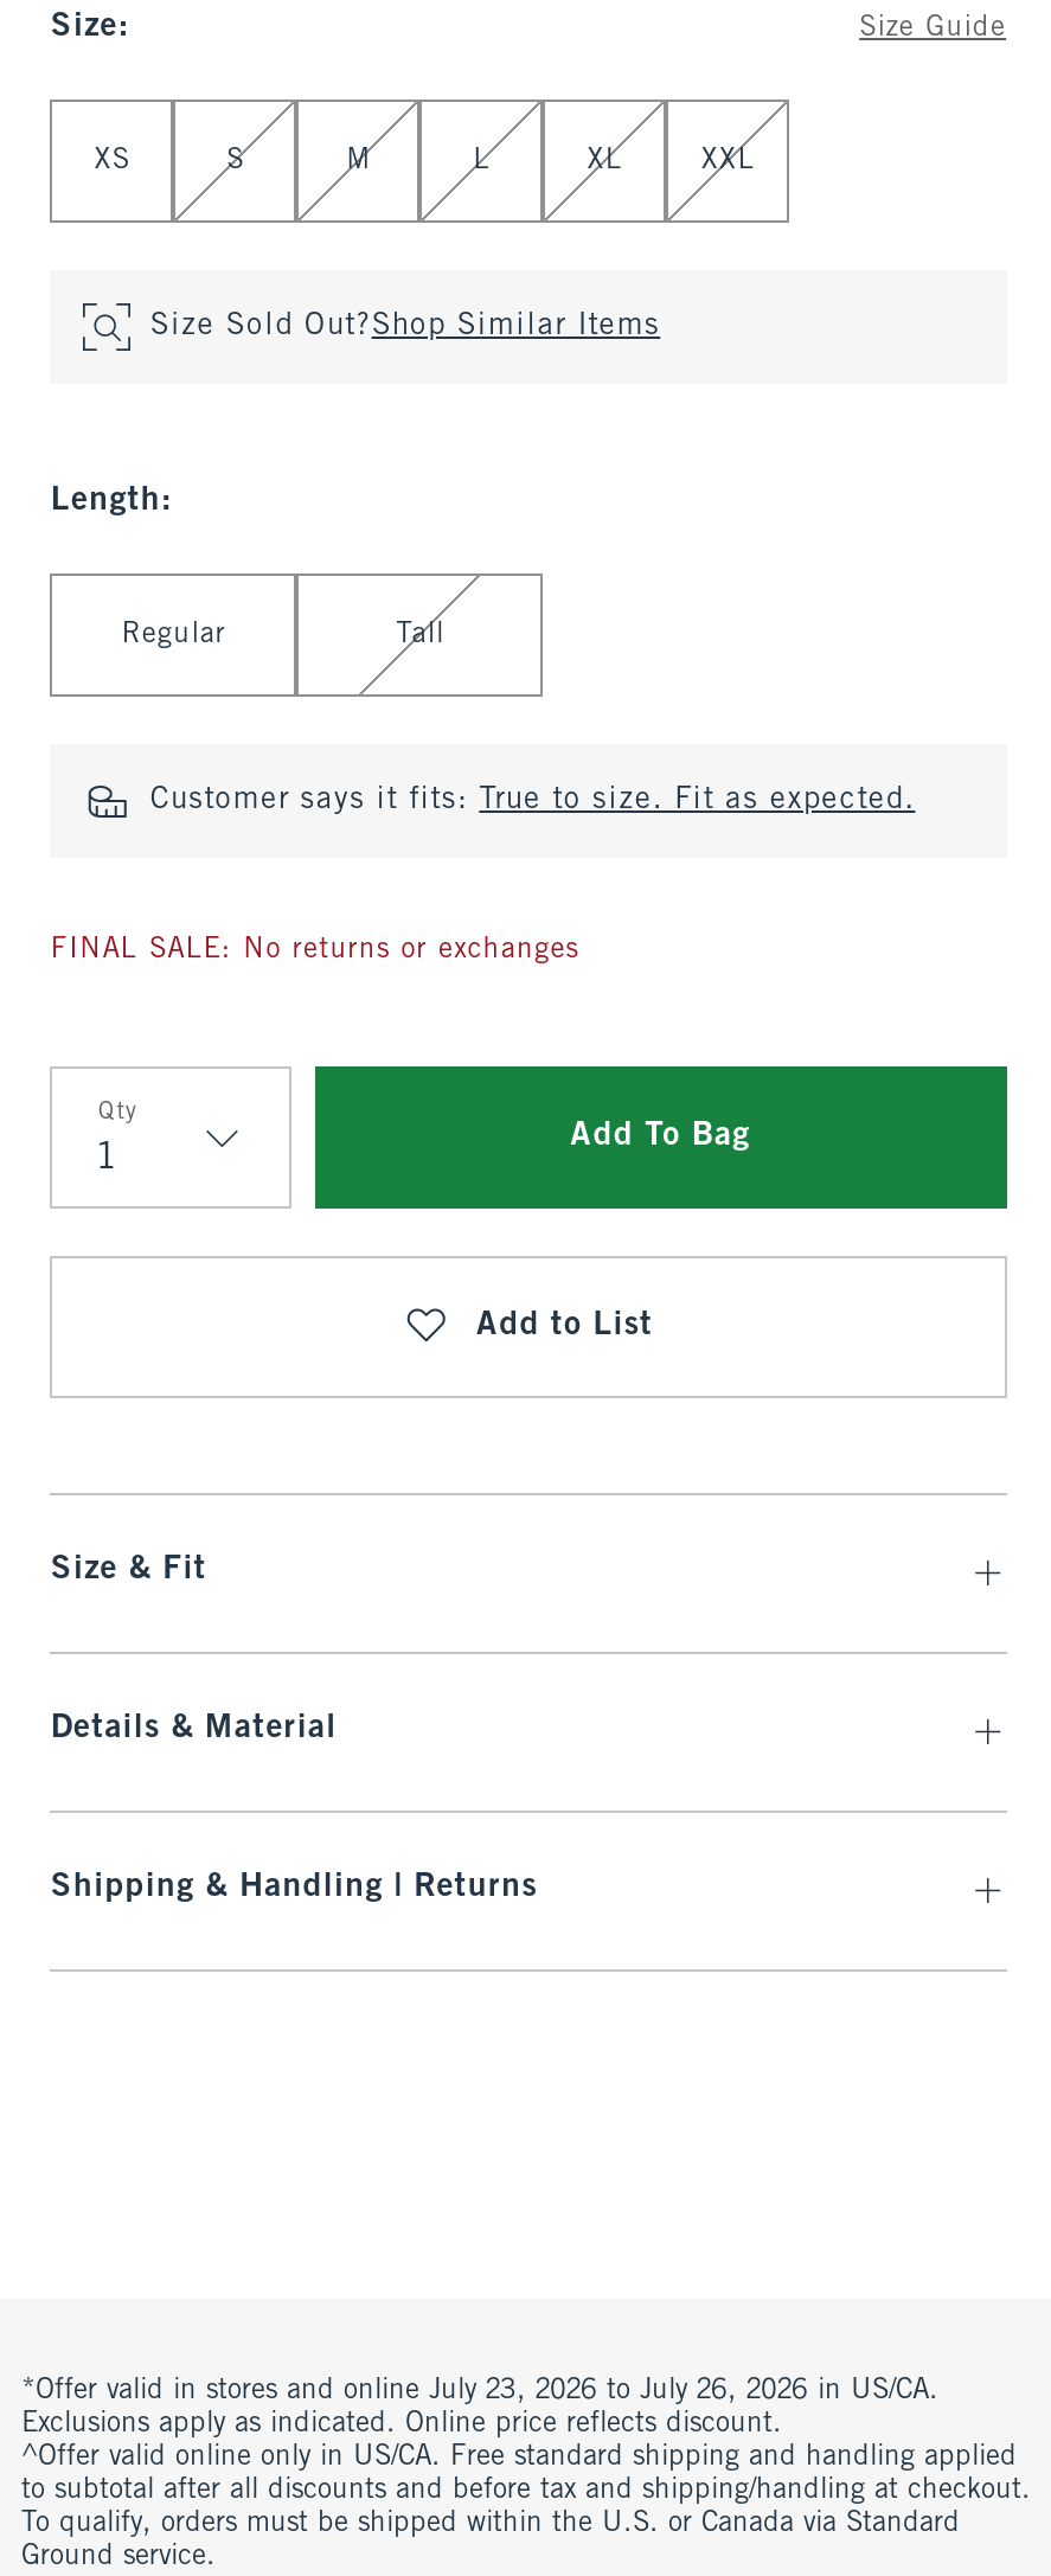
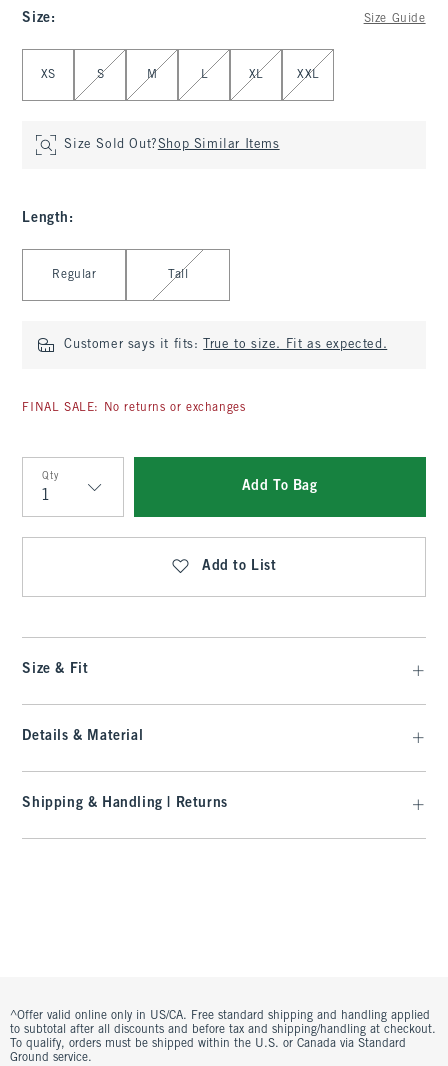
- *Offer valid in stores and online July 23, 2026 to July 26, 2026 in US/CA.
- Exclusions apply as indicated. Online price reflects discount.
